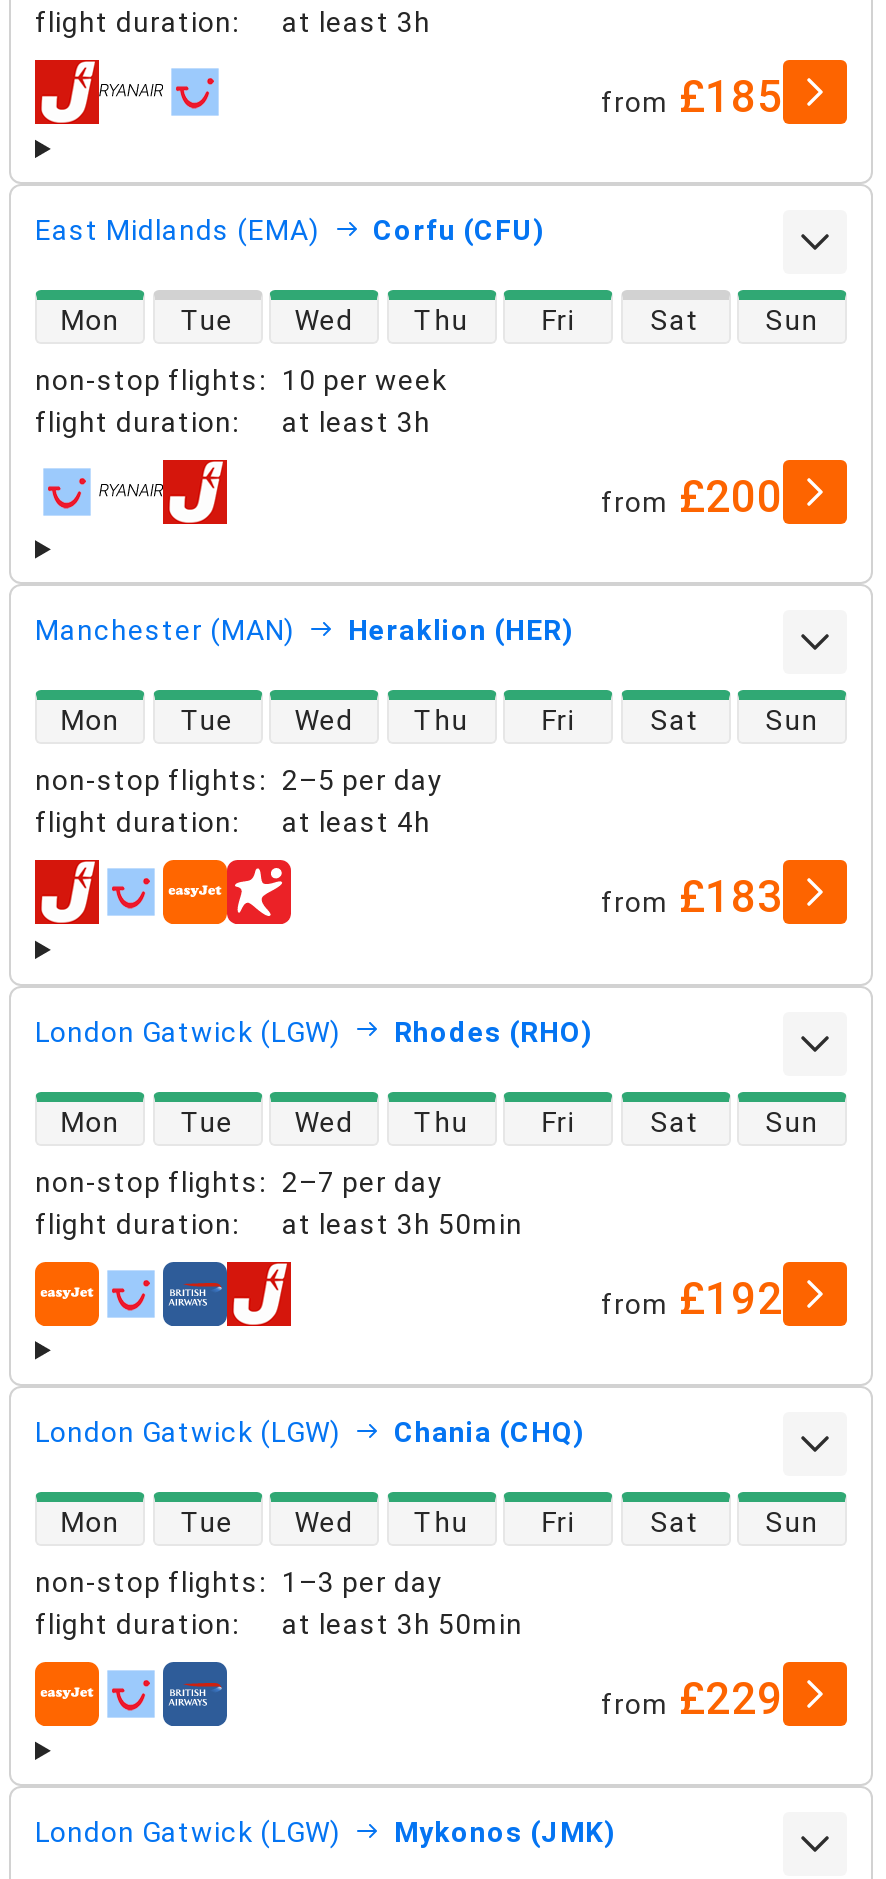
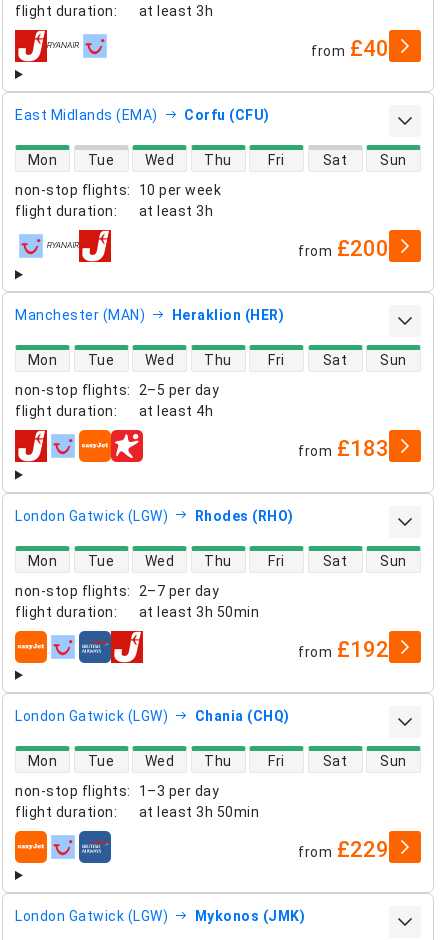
- from £185
+ from £40
